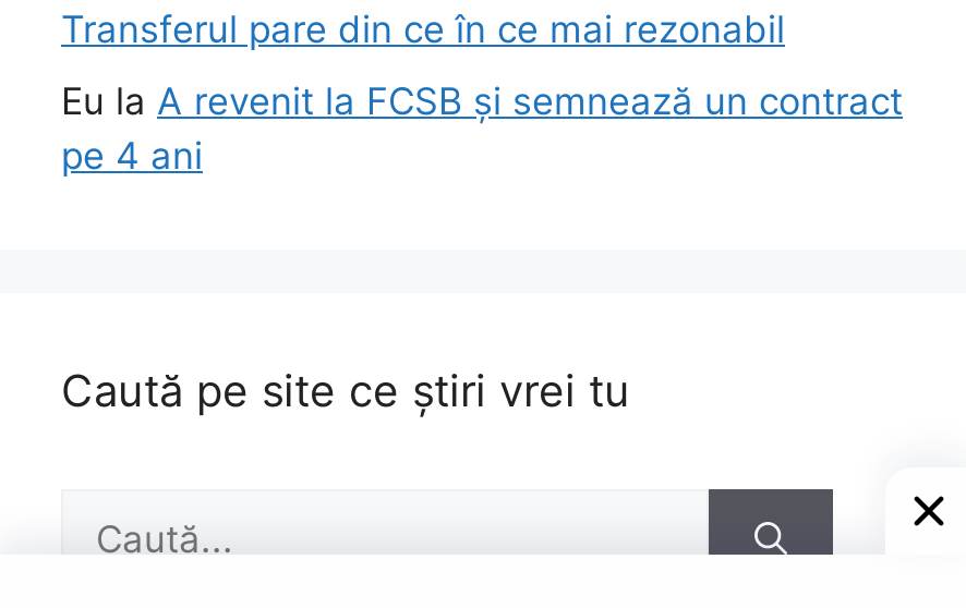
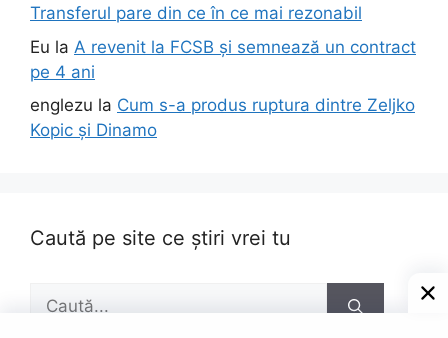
+ englezu la Cum s-a produs ruptura dintre Zeljko
+ Kopic și Dinamo
